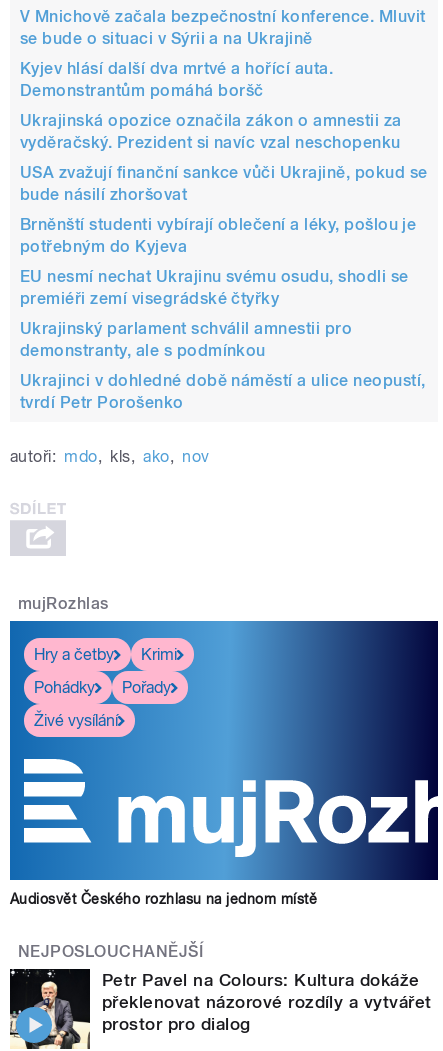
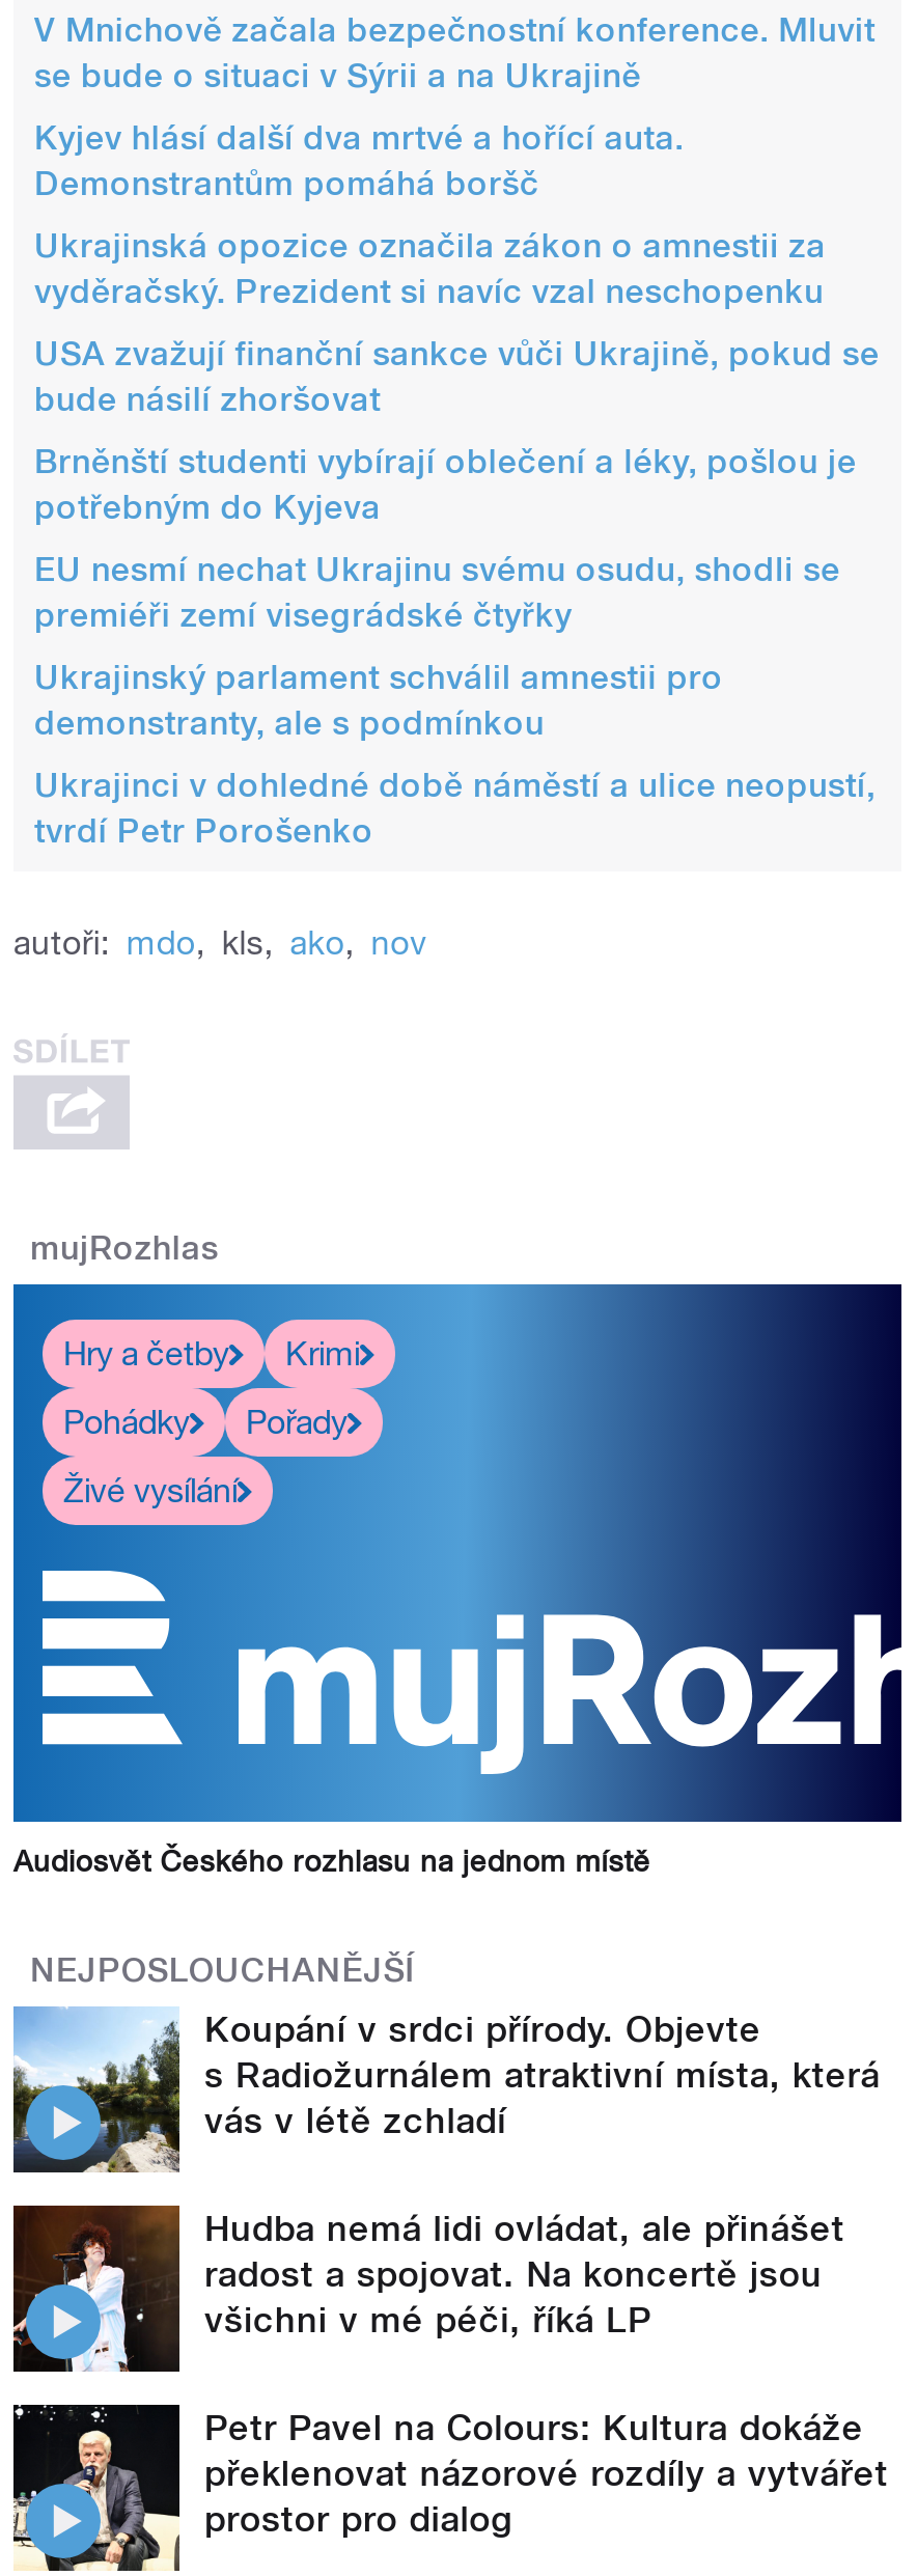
+ [image]
+ Koupání v srdci přírody. Objevte
+ s Radiožurnálem atraktivní místa, která
+ vás v létě zchladí
+ Hudba nemá lidi ovládat, ale přinášet
+ radost a spojovat. Na koncertě jsou
+ všichni v mé péči, říká LP

+ [image]
